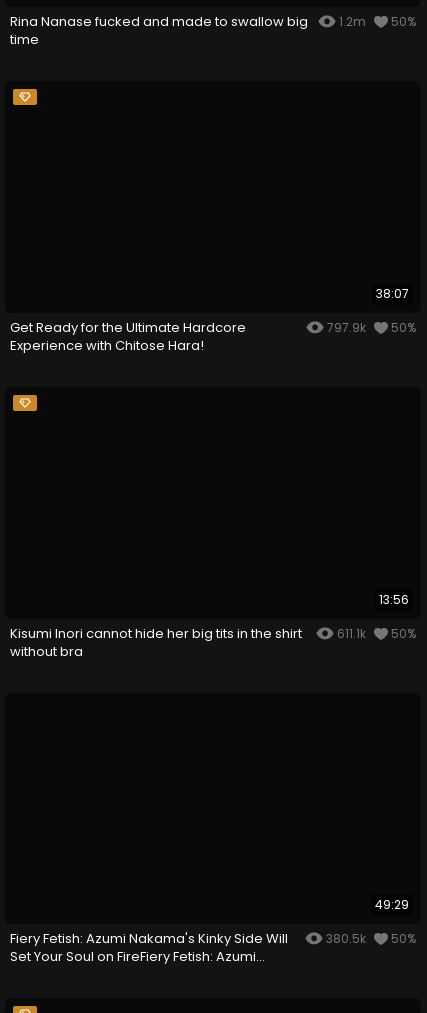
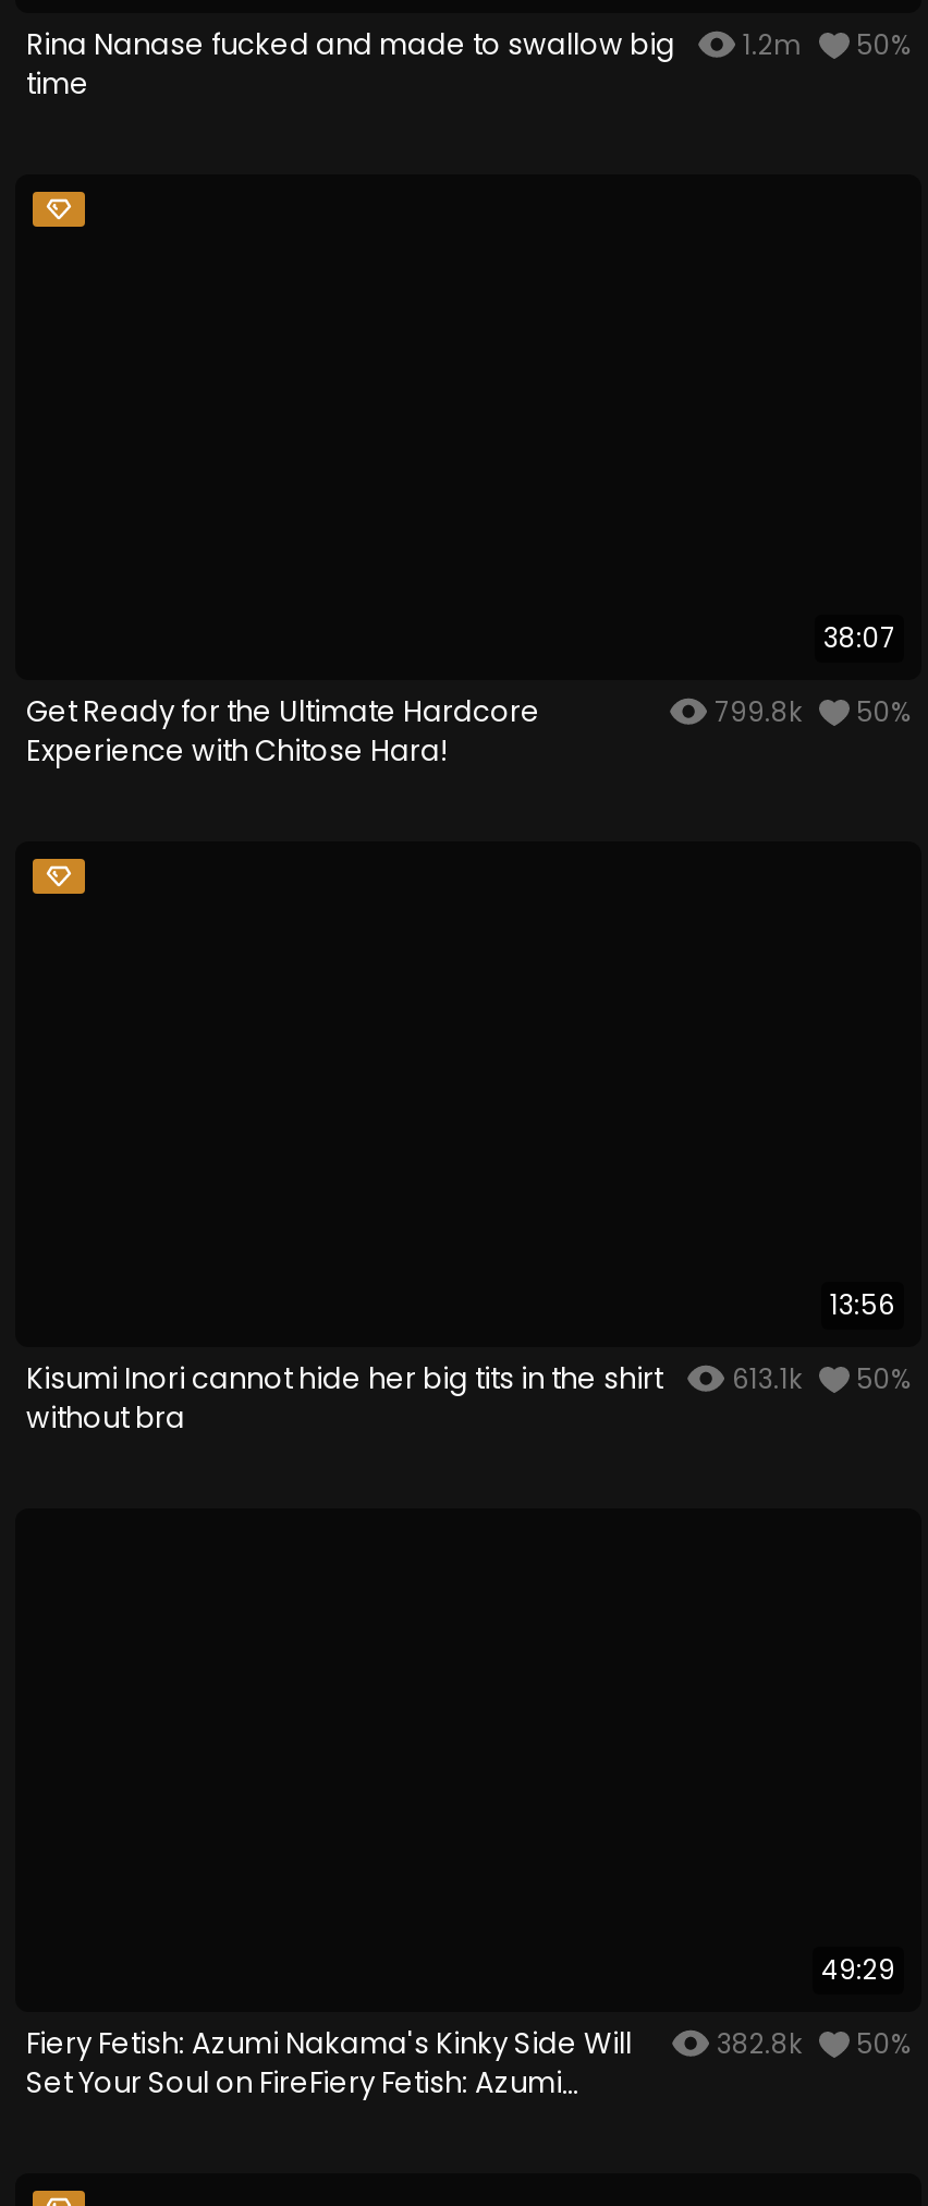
- 797.9k 50%
+ 799.8k 50%

- Kisumi Inori cannot hide her big tits in the shirt 611.1k 50%
+ Kisumi Inori cannot hide her big tits in the shirt 613.1k 50%

- 380.5k 50%
+ 382.8k 50%
